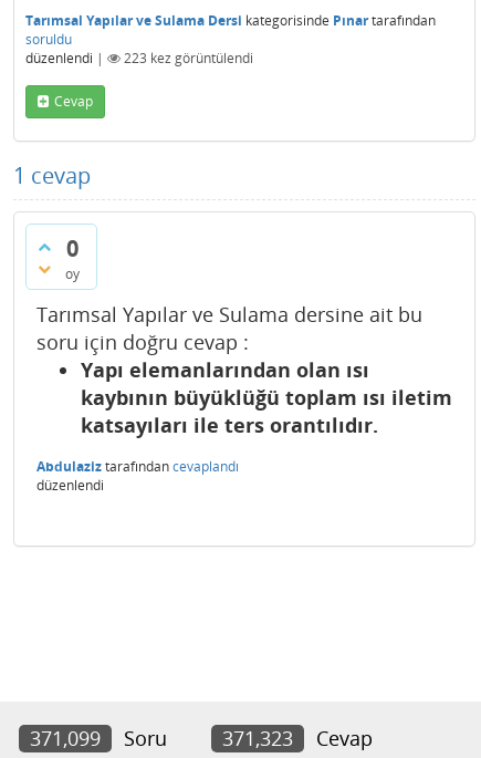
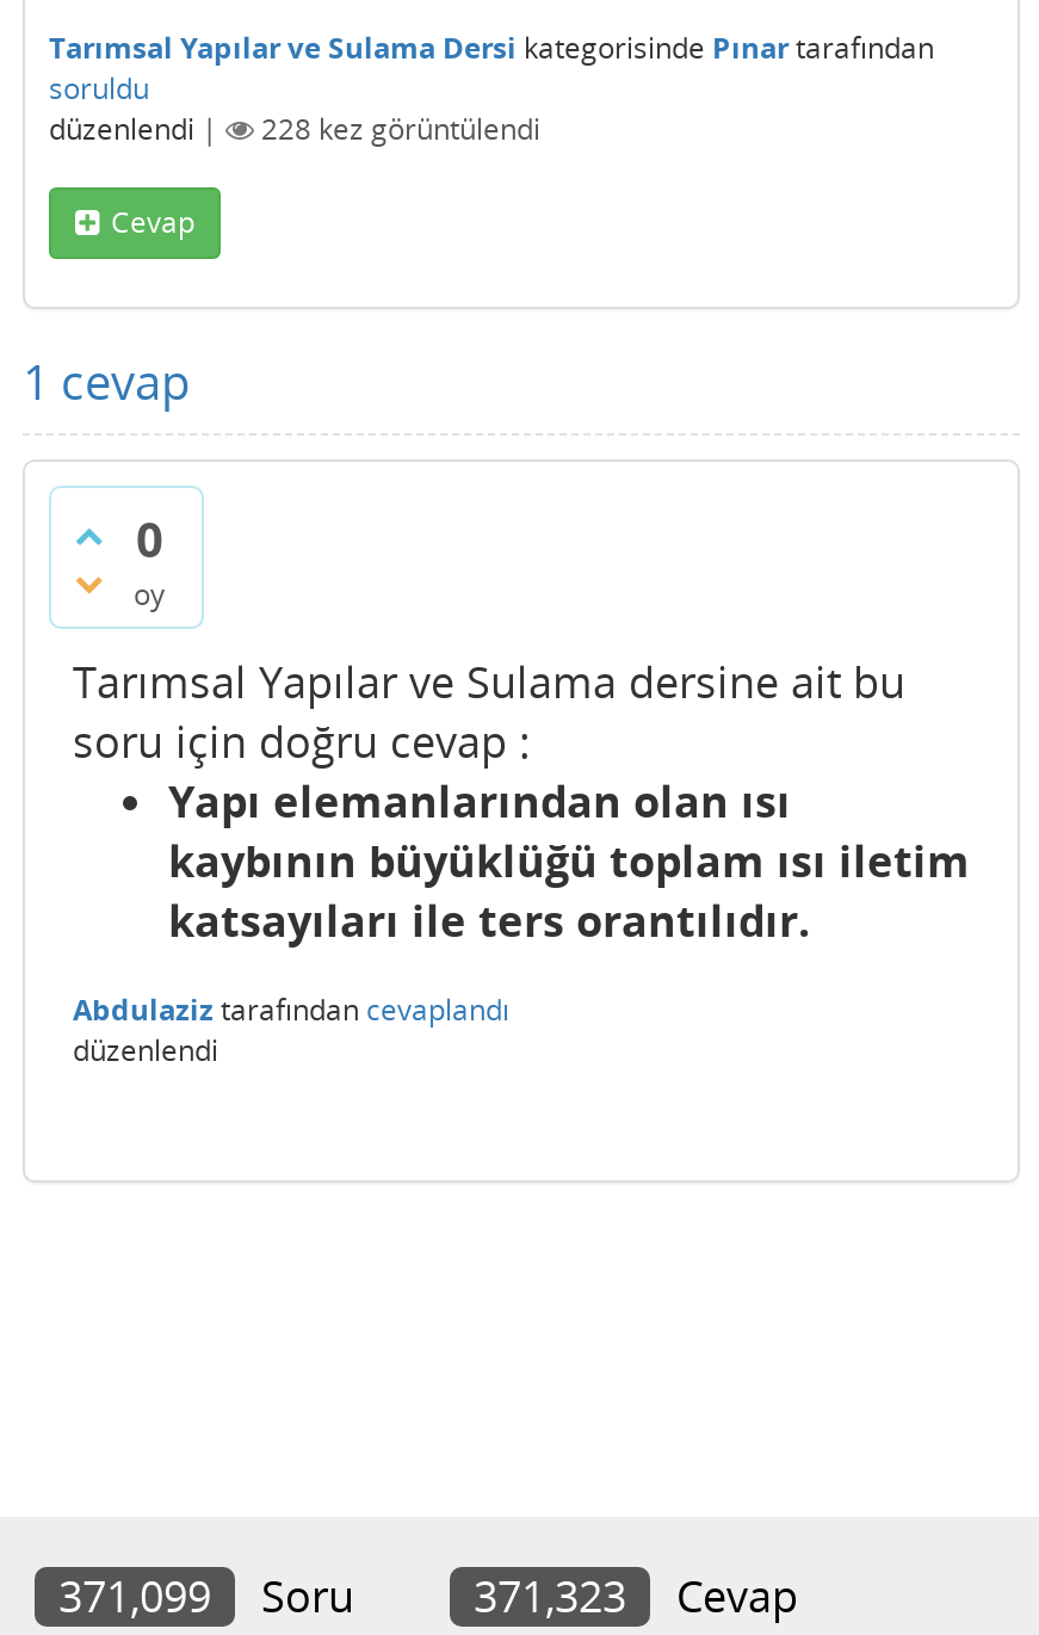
- 223 kez görüntülendi
+ 228 kez görüntülendi
